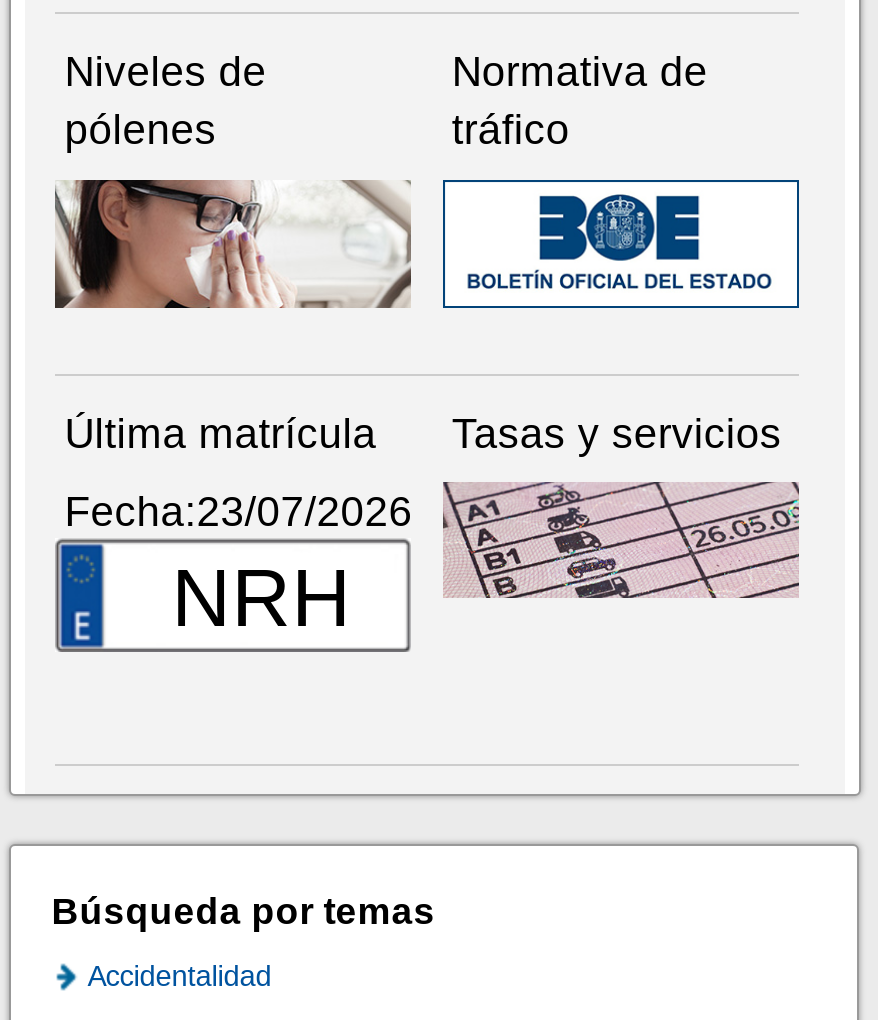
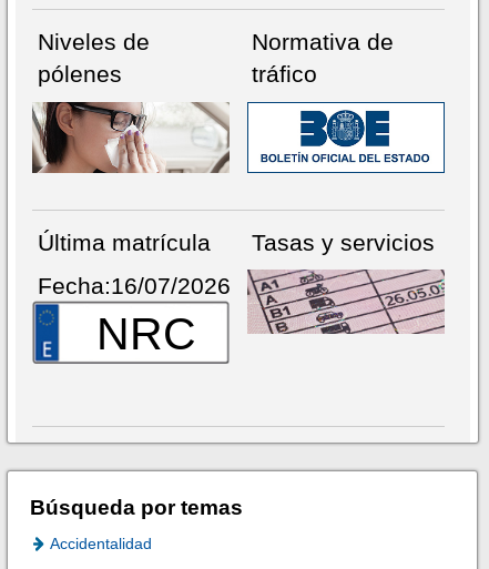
- Fecha:23/07/2026
- NRH
+ Fecha:16/07/2026
+ NRC
